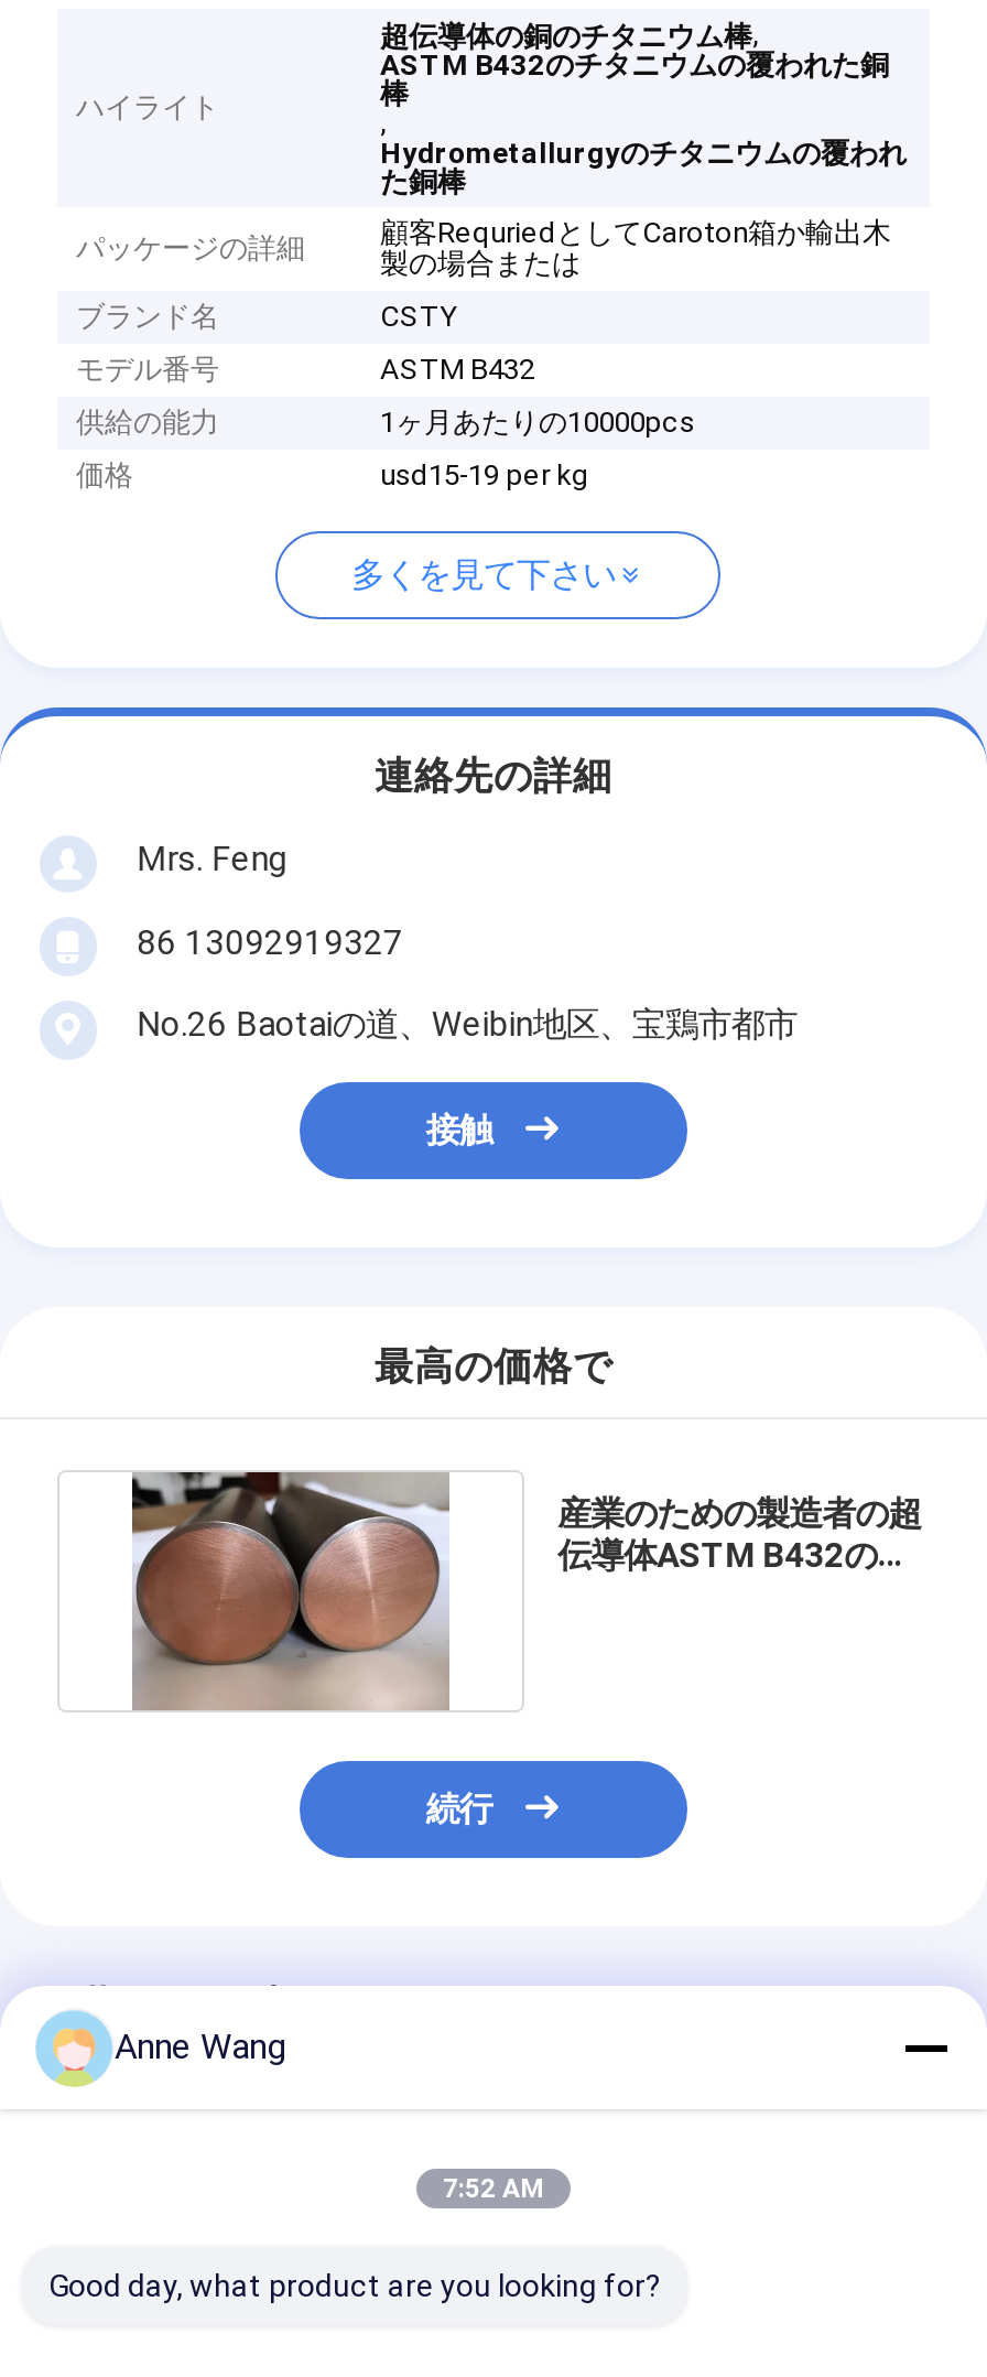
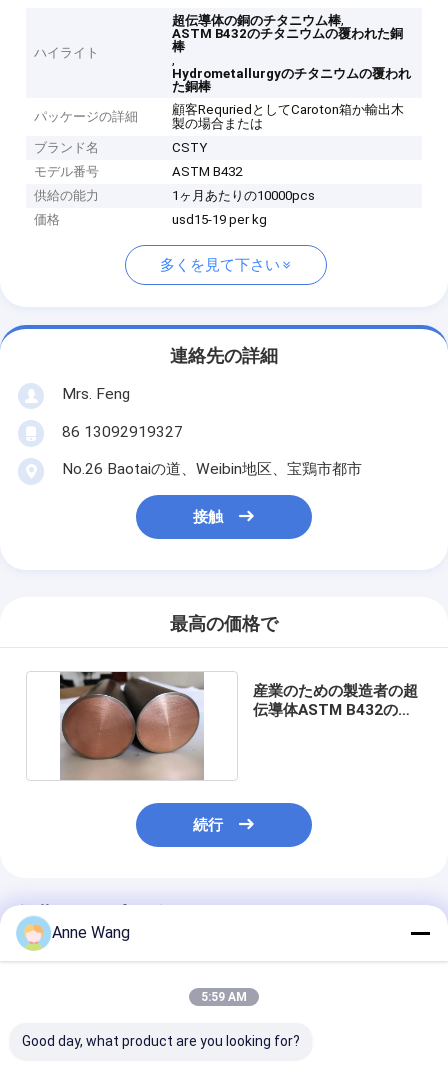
- 7:52 AM
+ 5:59 AM
